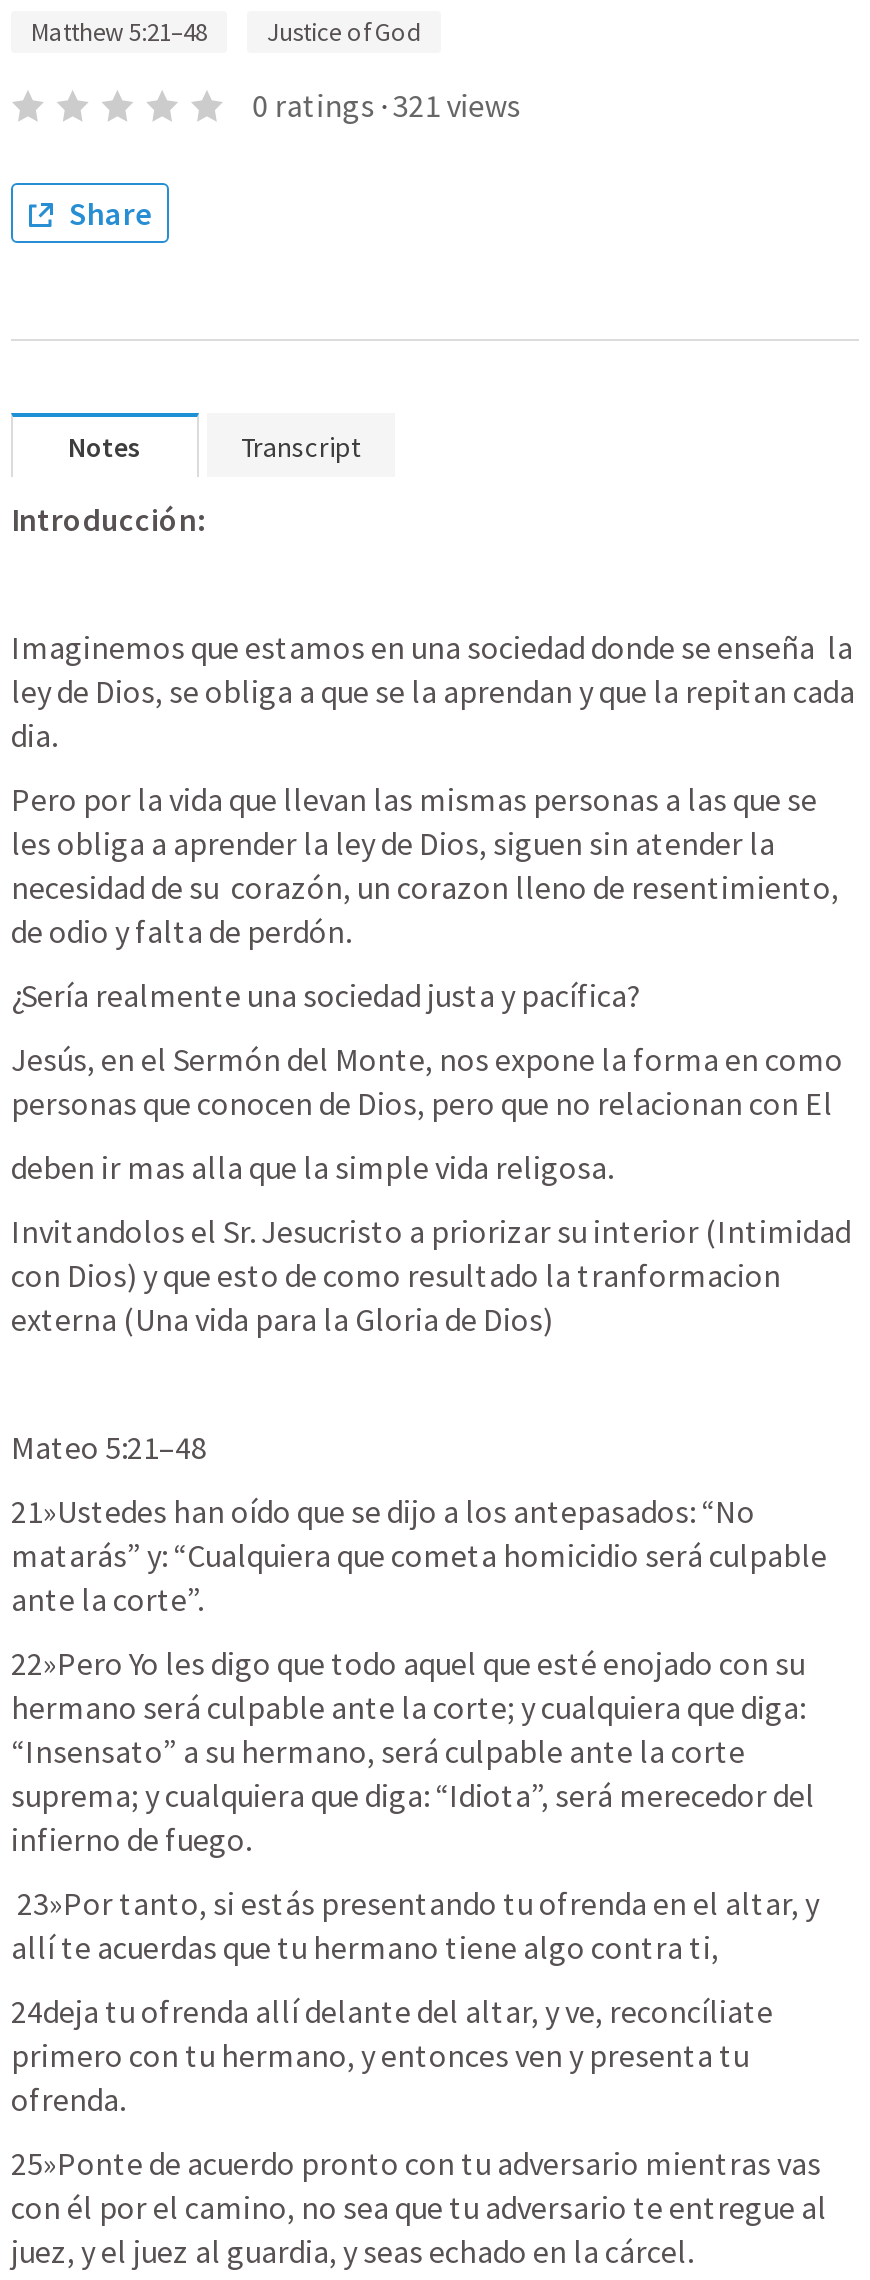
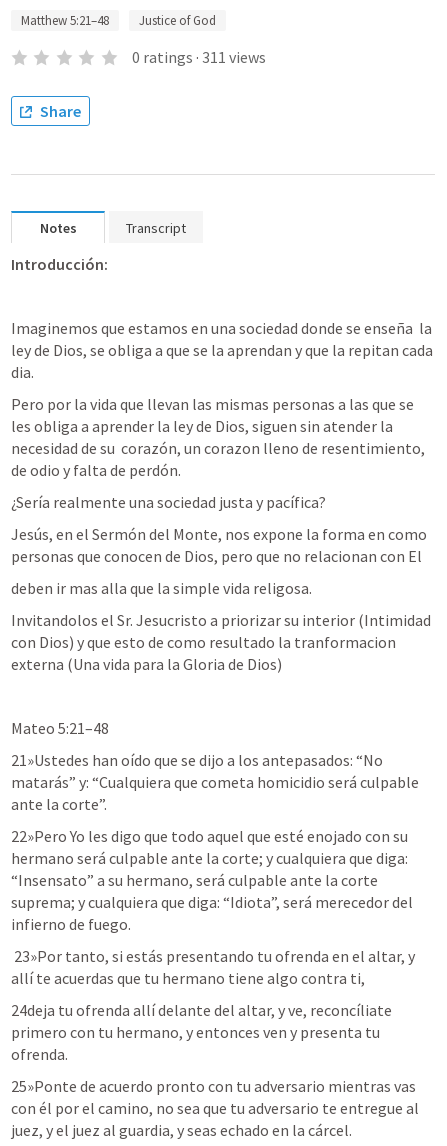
- 0 ratings · 321 views
+ 0 ratings · 311 views
